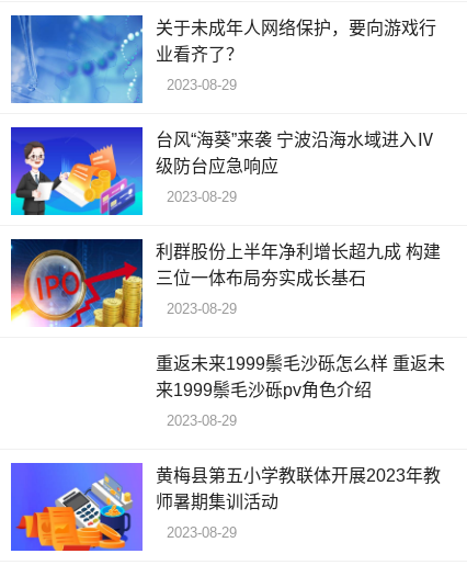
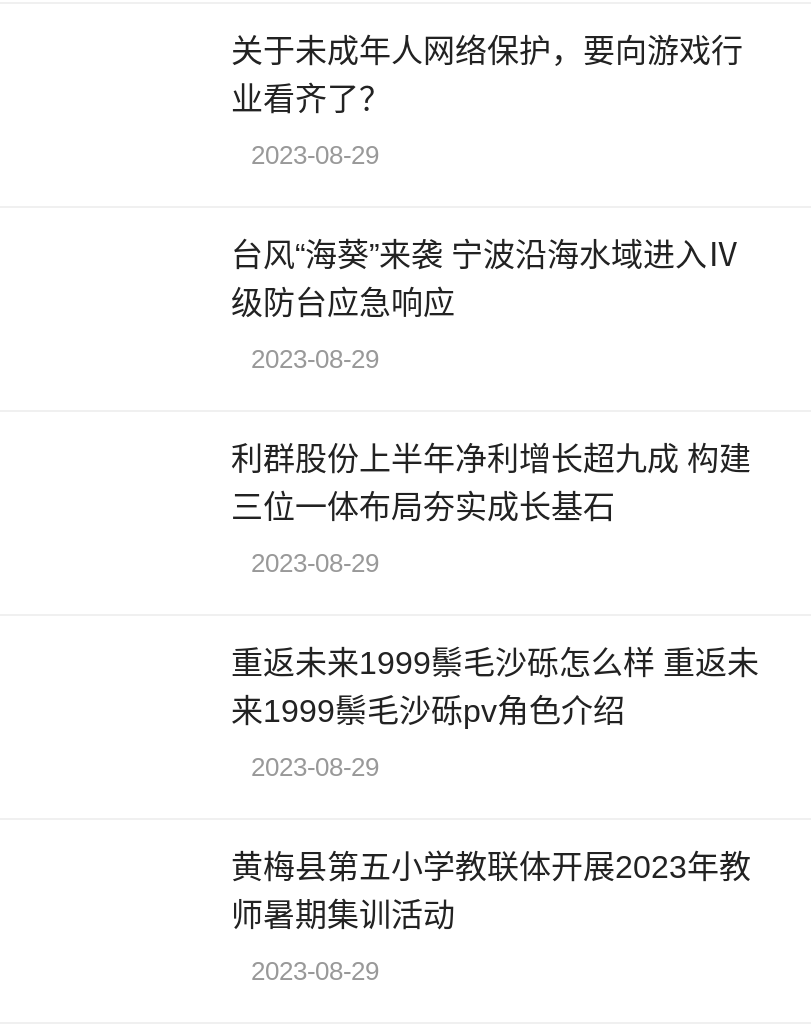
- [image]

- [image]

- [image]

- [image]
